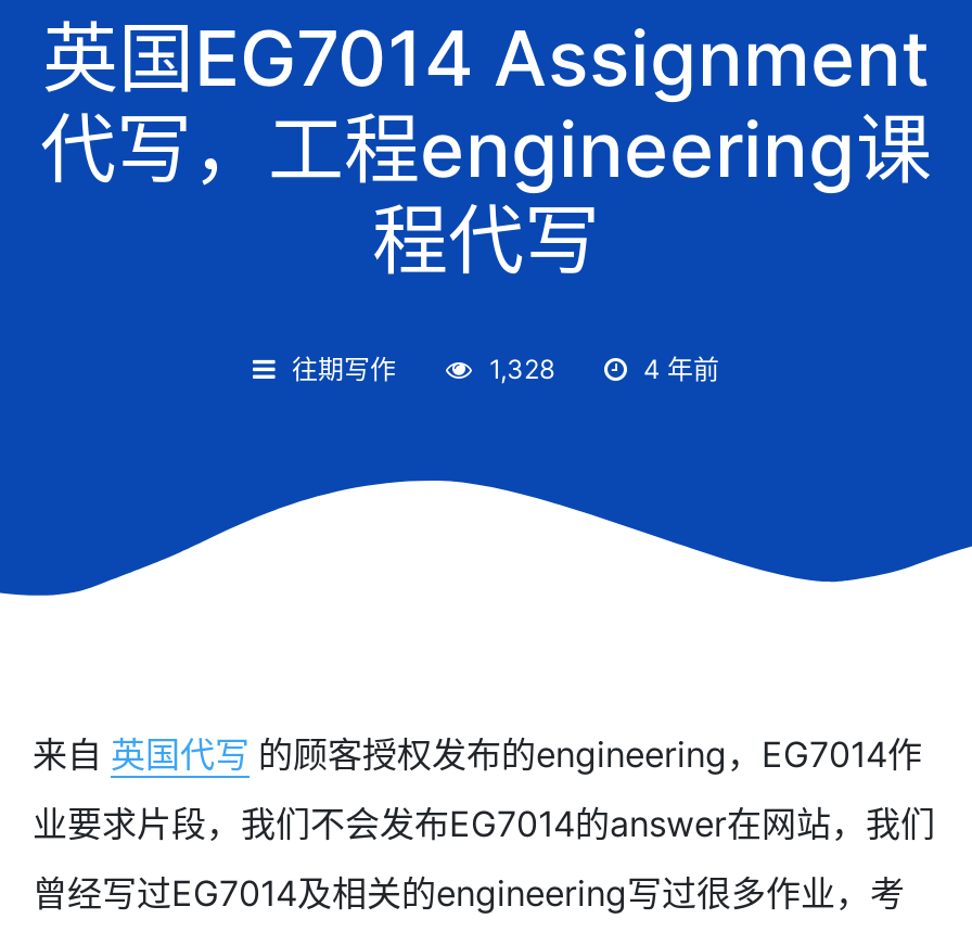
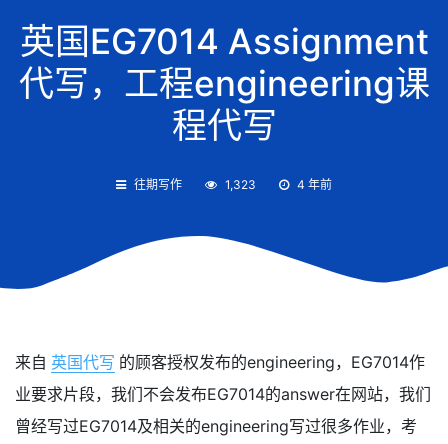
- 1,328
+ 1,323
